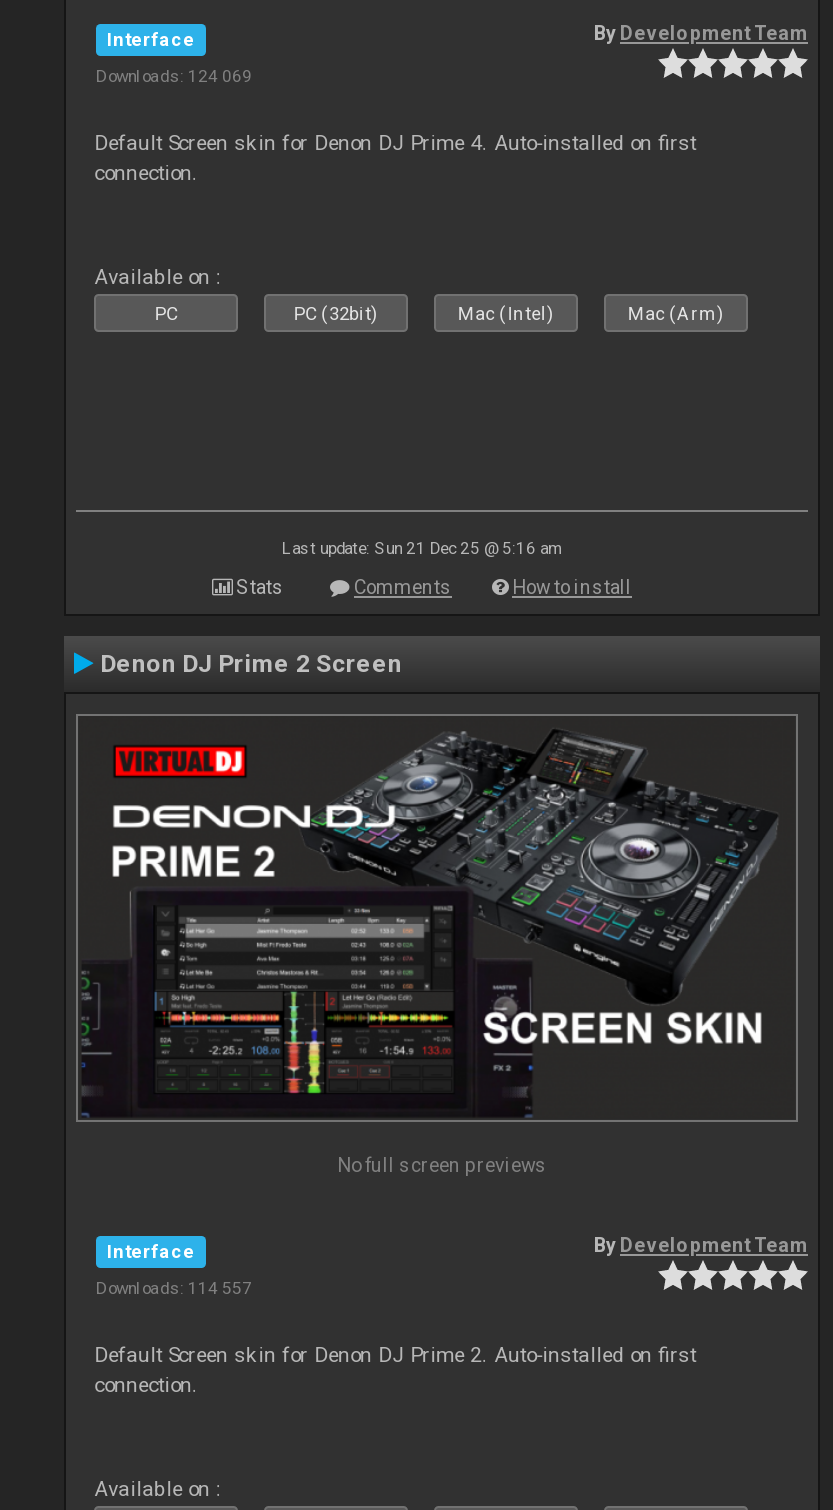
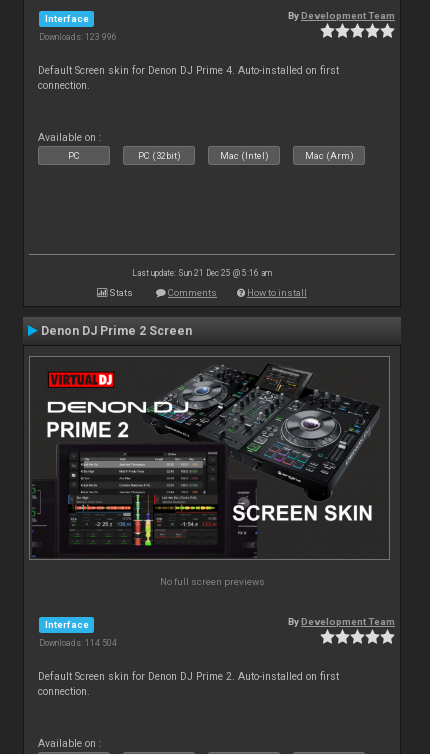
- Downloads: 124 069
+ Downloads: 123 996

- Downloads: 114 557
+ Downloads: 114 504
